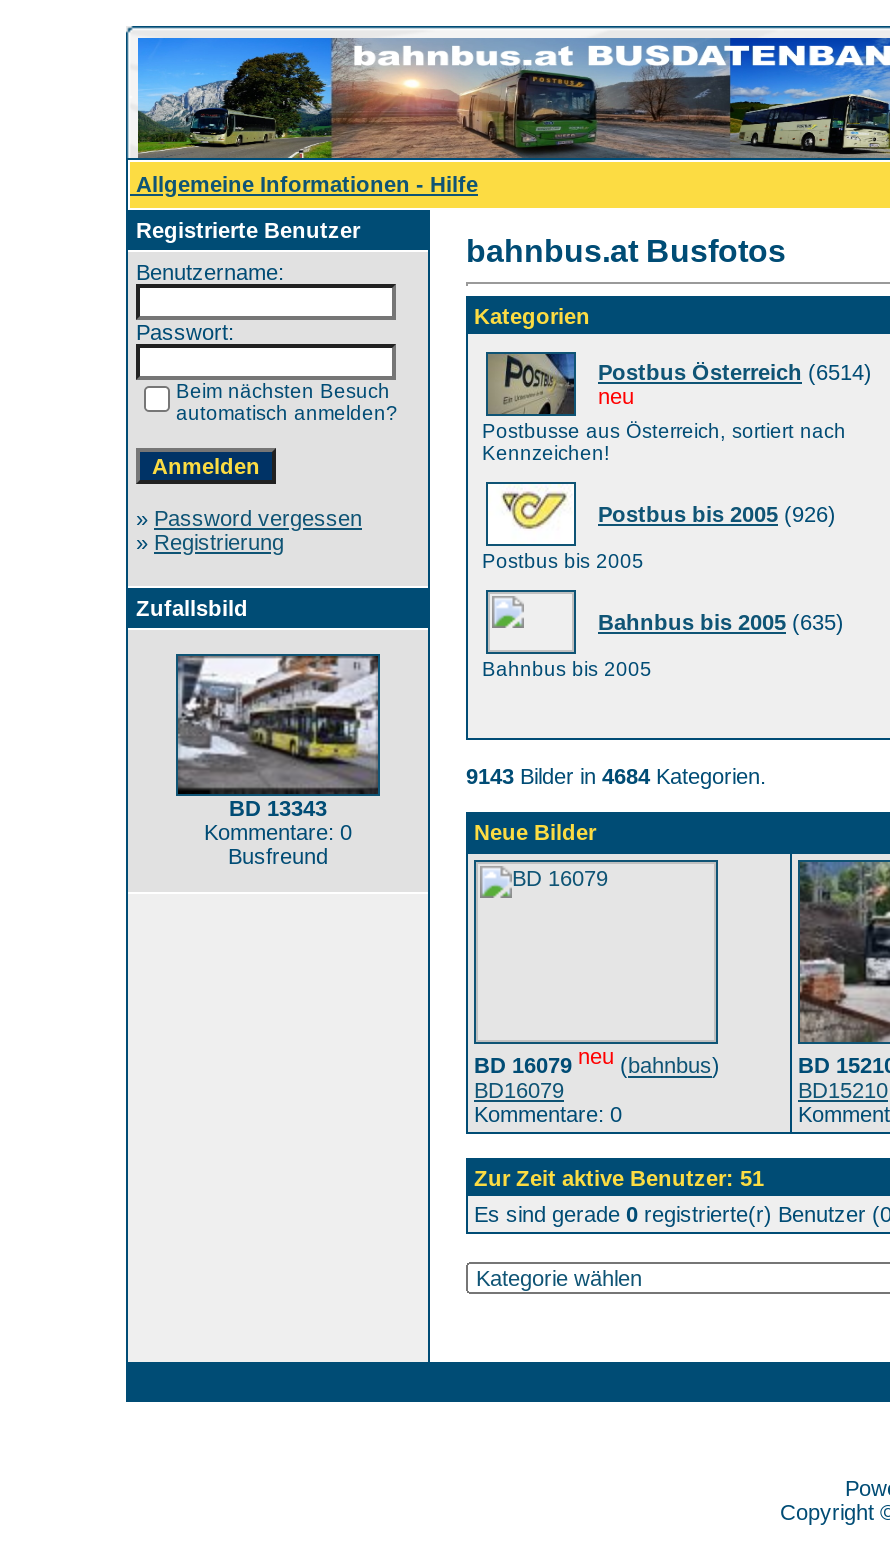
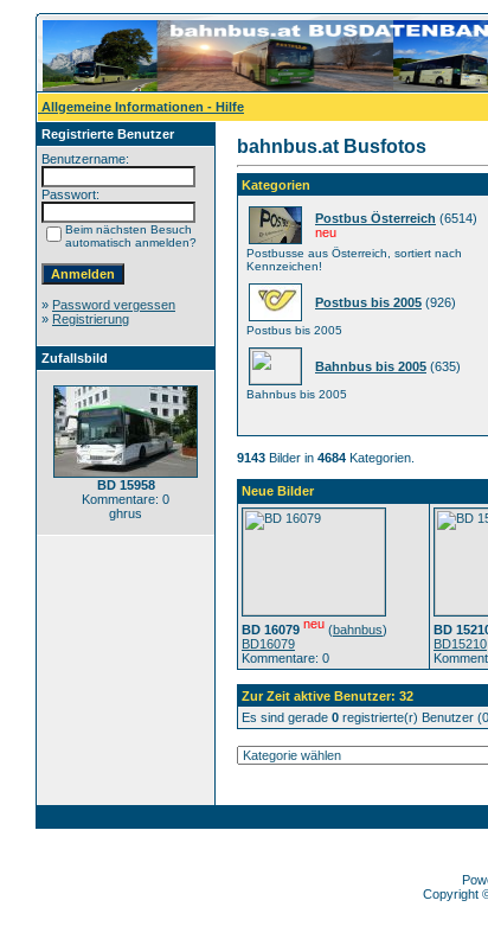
- [image]
- BD 13343
+ [image]
+ BD 15958

- Busfreund
+ ghrus

- [image]
+ [image]

- Zur Zeit aktive Benutzer: 51
+ Zur Zeit aktive Benutzer: 32
